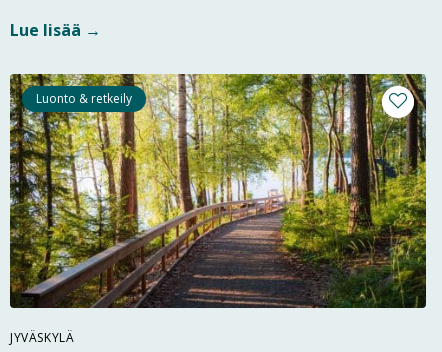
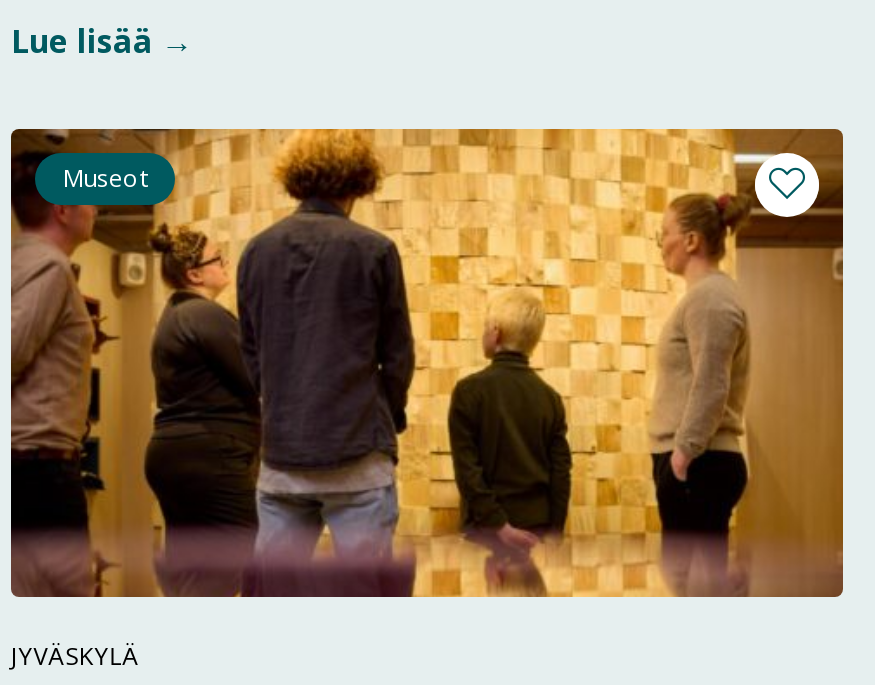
- [image]
- Luonto & retkeily
+ [image]
+ Museot
